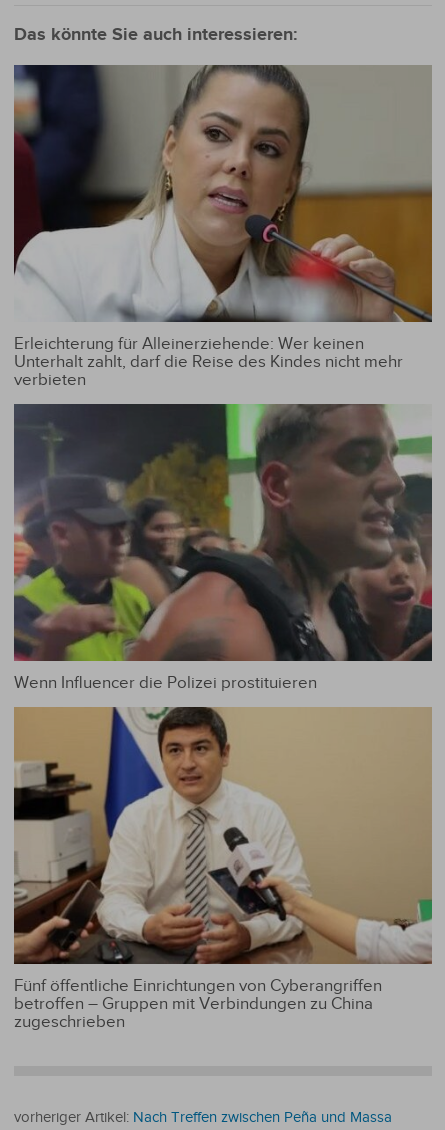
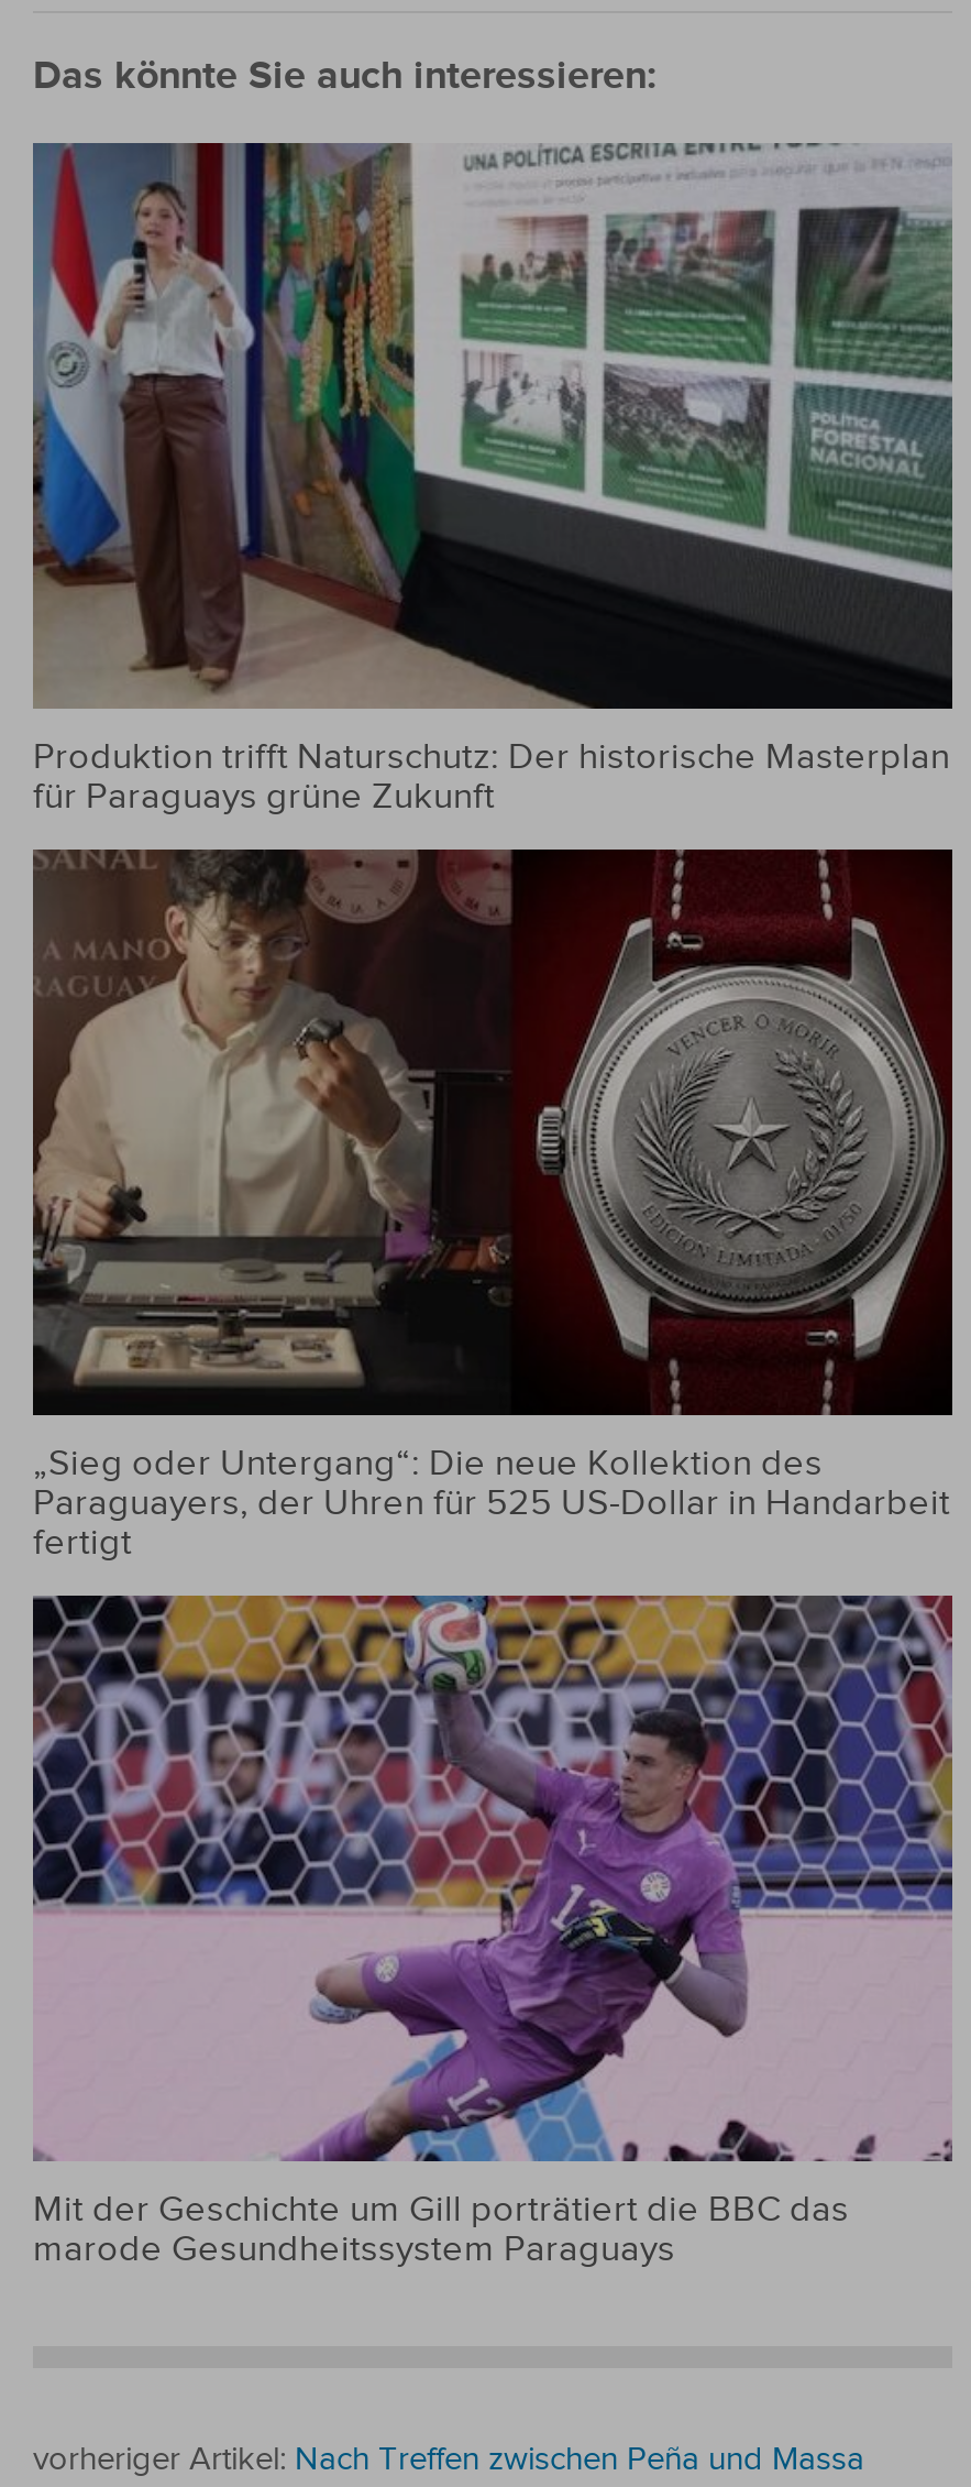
- [image]
- Erleichterung für Alleinerziehende: Wer keinen
- Unterhalt zahlt, darf die Reise des Kindes nicht mehr
- verbieten
+ [image]
+ Produktion trifft Naturschutz: Der historische Masterplan
+ für Paraguays grüne Zukunft

- [image]
- Wenn Influencer die Polizei prostituieren
+ [image]
+ „Sieg oder Untergang“: Die neue Kollektion des
+ Paraguayers, der Uhren für 525 US-Dollar in Handarbeit
+ fertigt

- [image]
- Fünf öffentliche Einrichtungen von Cyberangriffen
- betroffen – Gruppen mit Verbindungen zu China
- zugeschrieben
+ [image]
+ Mit der Geschichte um Gill porträtiert die BBC das
+ marode Gesundheitssystem Paraguays
